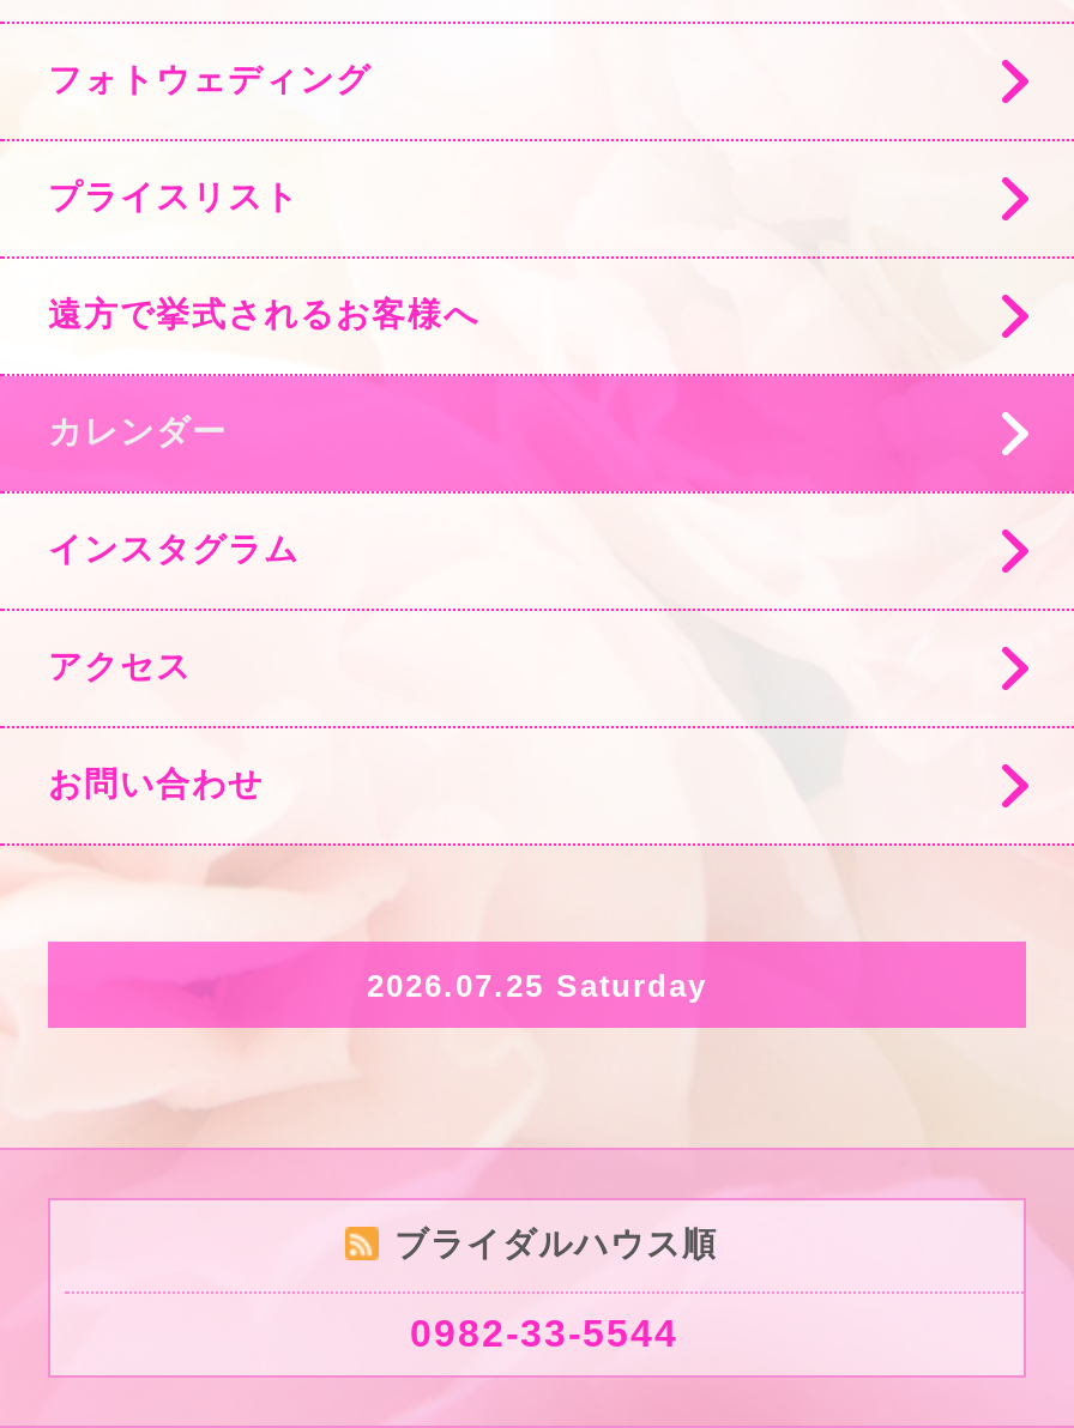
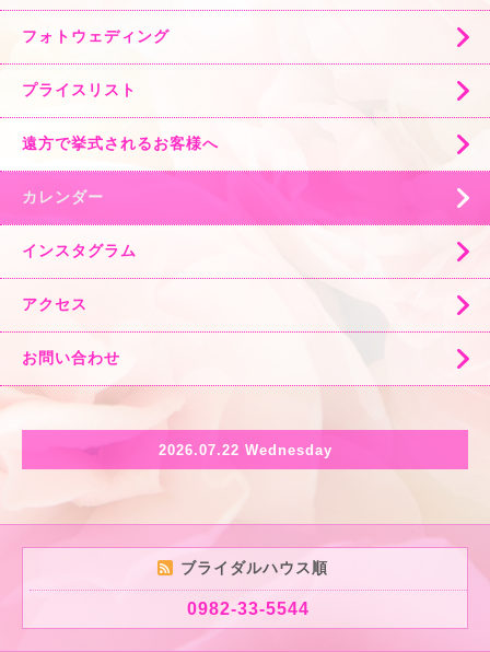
- 2026.07.25 Saturday
+ 2026.07.22 Wednesday
